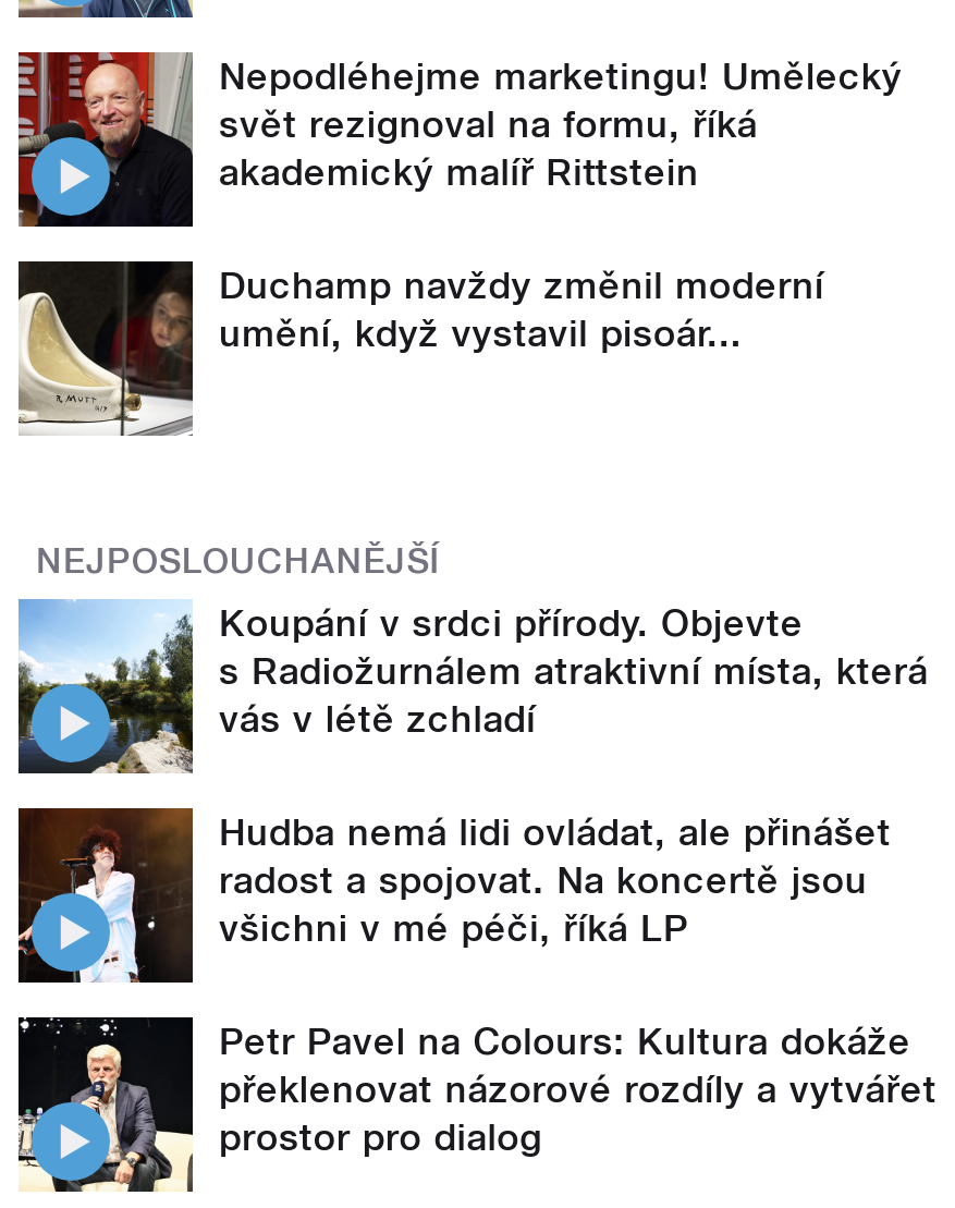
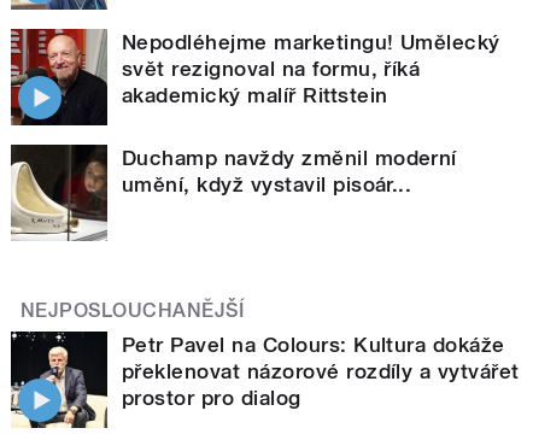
- [image]
- Koupání v srdci přírody. Objevte
- s Radiožurnálem atraktivní místa, která
- vás v létě zchladí
- Hudba nemá lidi ovládat, ale přinášet
- radost a spojovat. Na koncertě jsou
- všichni v mé péči, říká LP

- [image]
